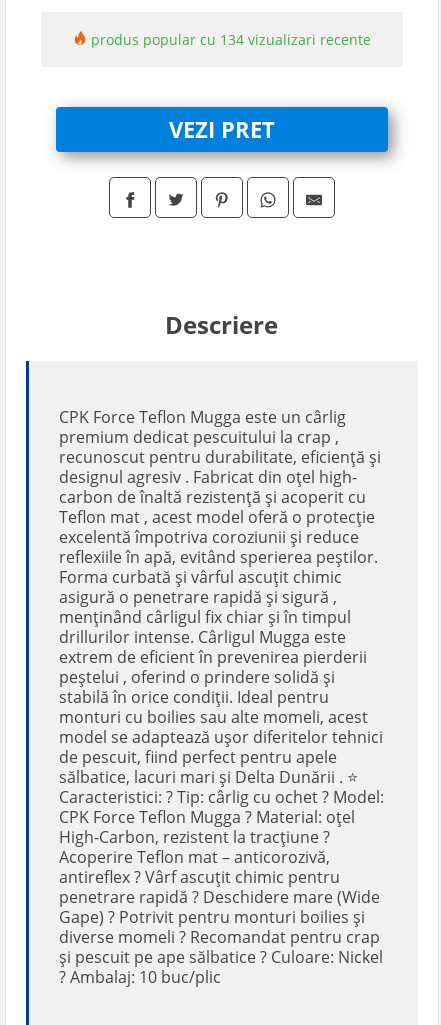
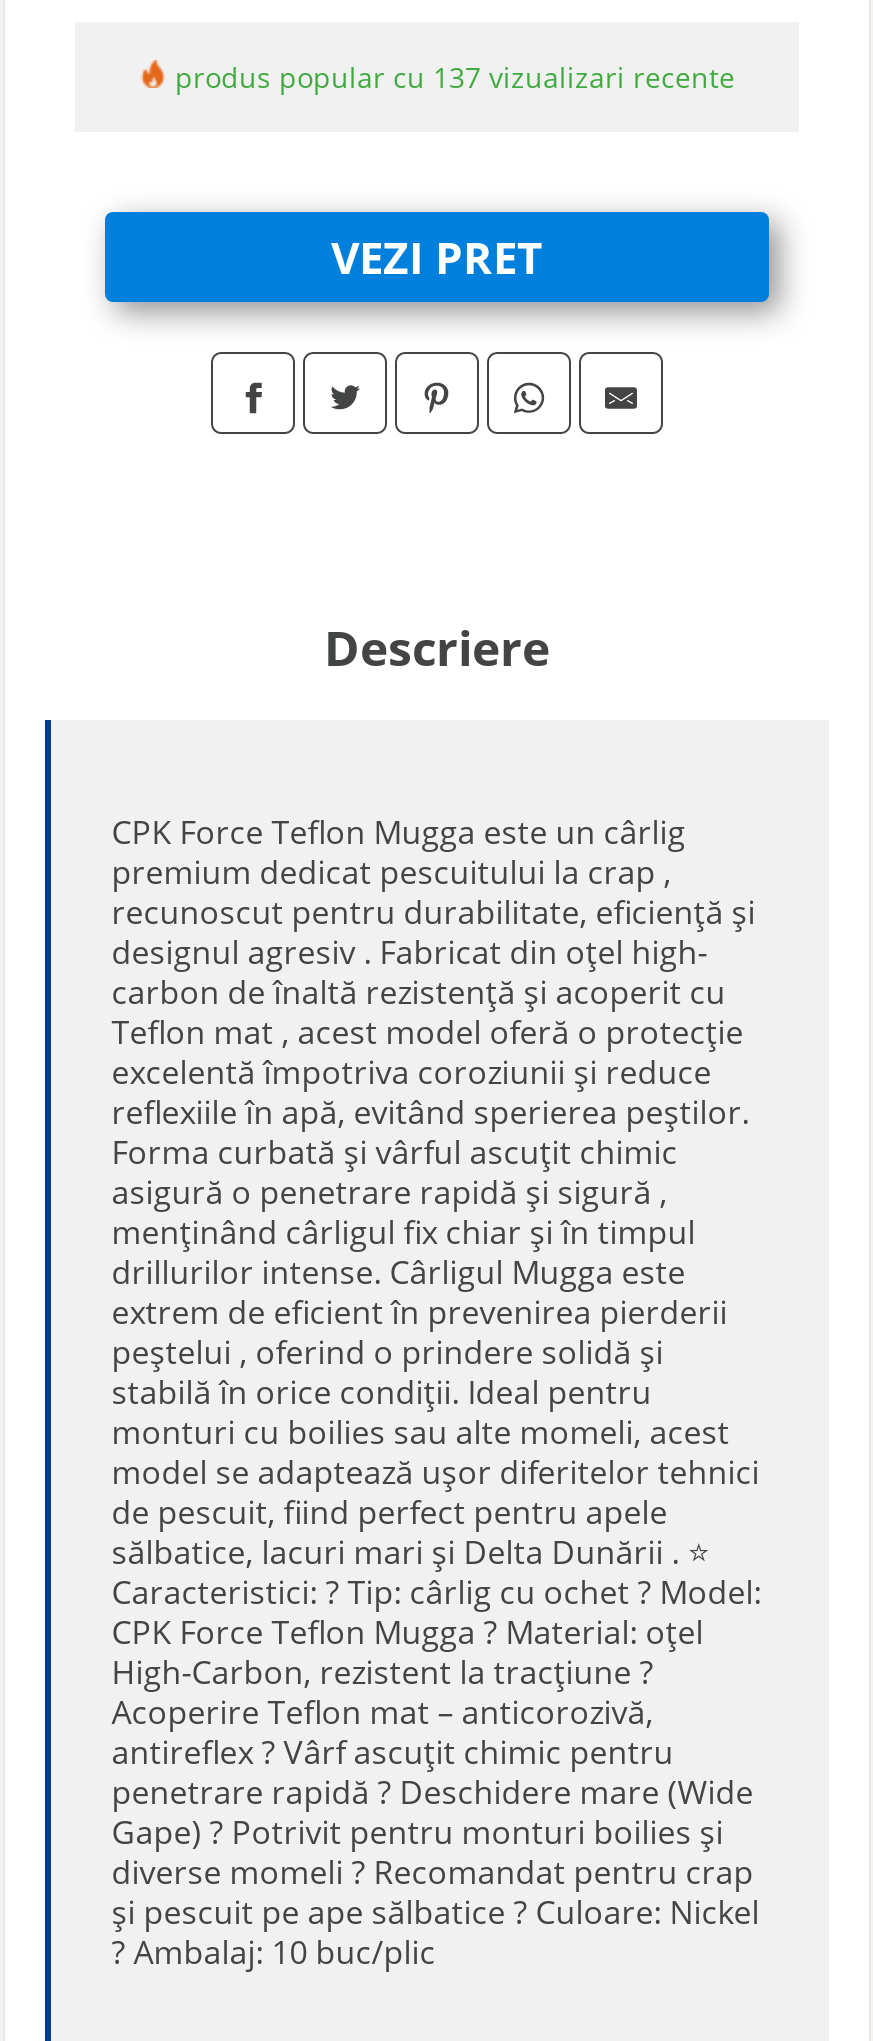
- produs popular cu 134 vizualizari recente
+ produs popular cu 137 vizualizari recente
